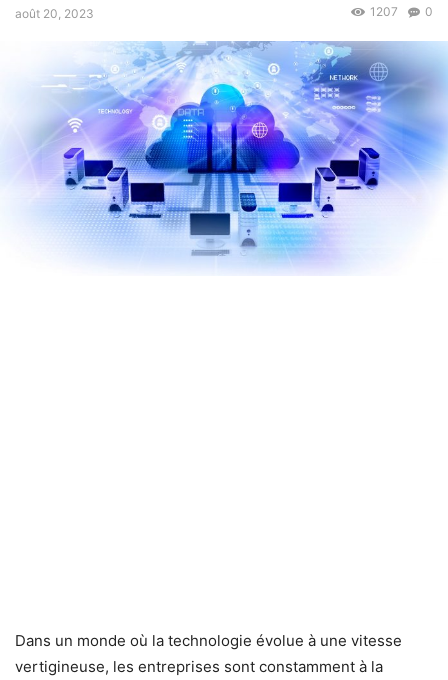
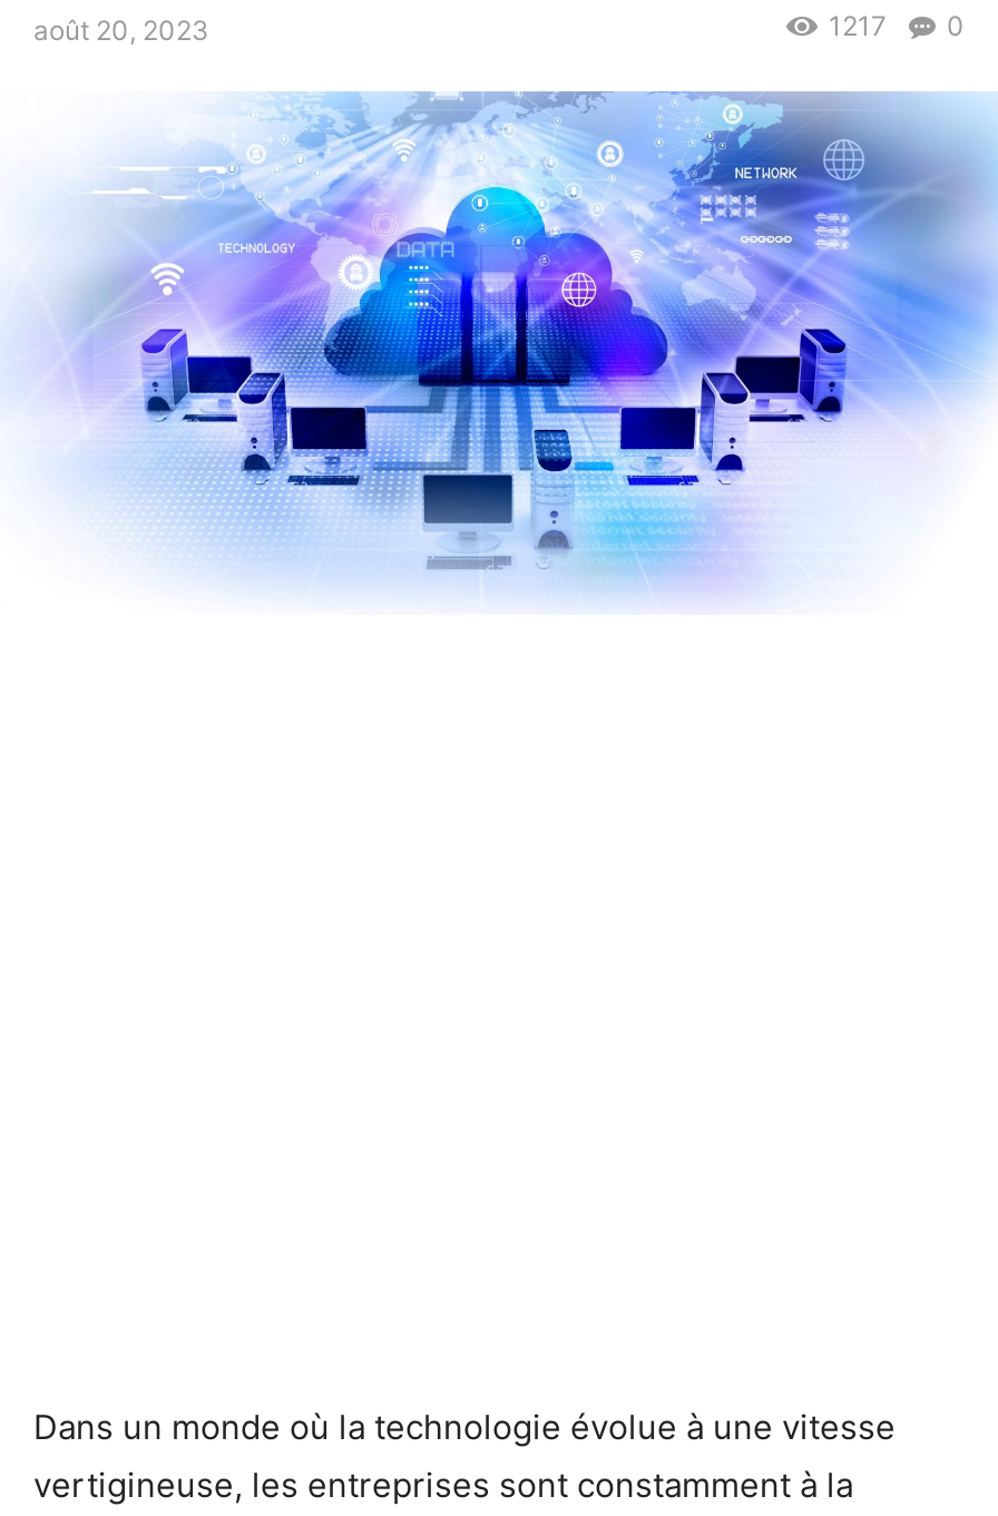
- 1207 0
+ 1217 0
